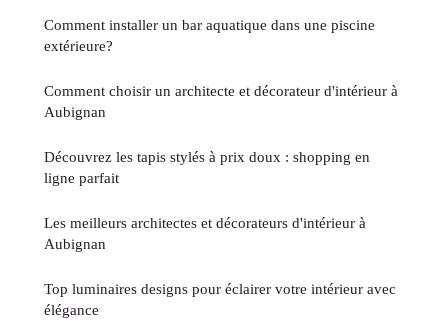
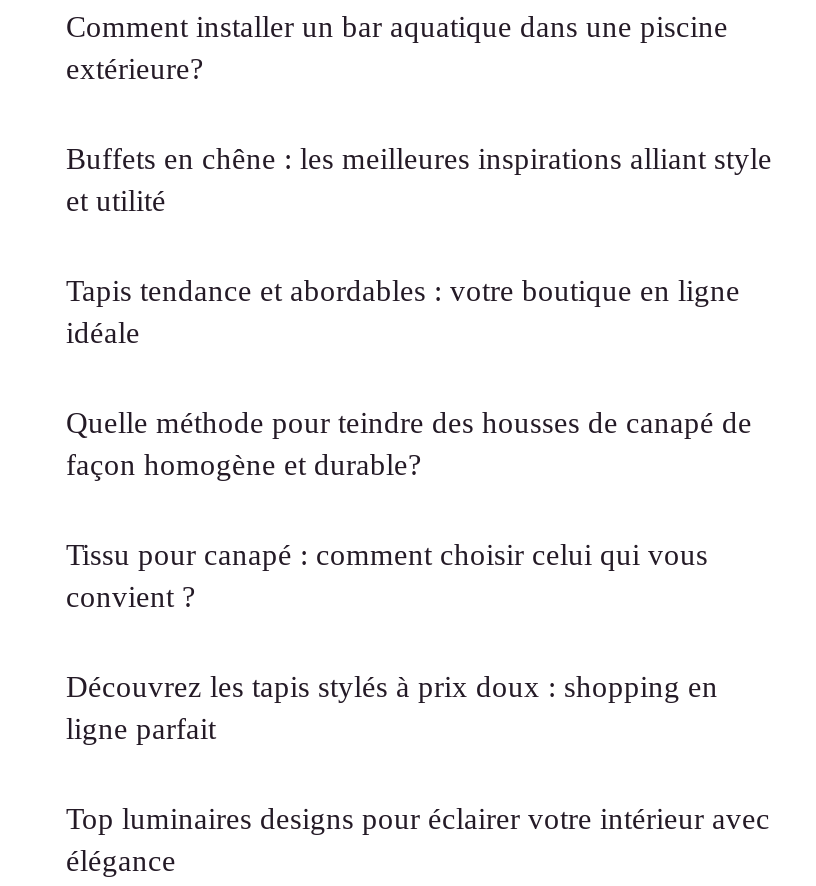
- Comment choisir un architecte et décorateur d'intérieur à
- Aubignan
+ Buffets en chêne : les meilleures inspirations alliant style
+ et utilité
+ Tapis tendance et abordables : votre boutique en ligne
+ idéale
+ Quelle méthode pour teindre des housses de canapé de
+ façon homogène et durable?
+ Tissu pour canapé : comment choisir celui qui vous
+ convient ?

moved down: Découvrez les tapis stylés à prix doux : shopping en | ligne parfait

- Les meilleurs architectes et décorateurs d'intérieur à
- Aubignan
